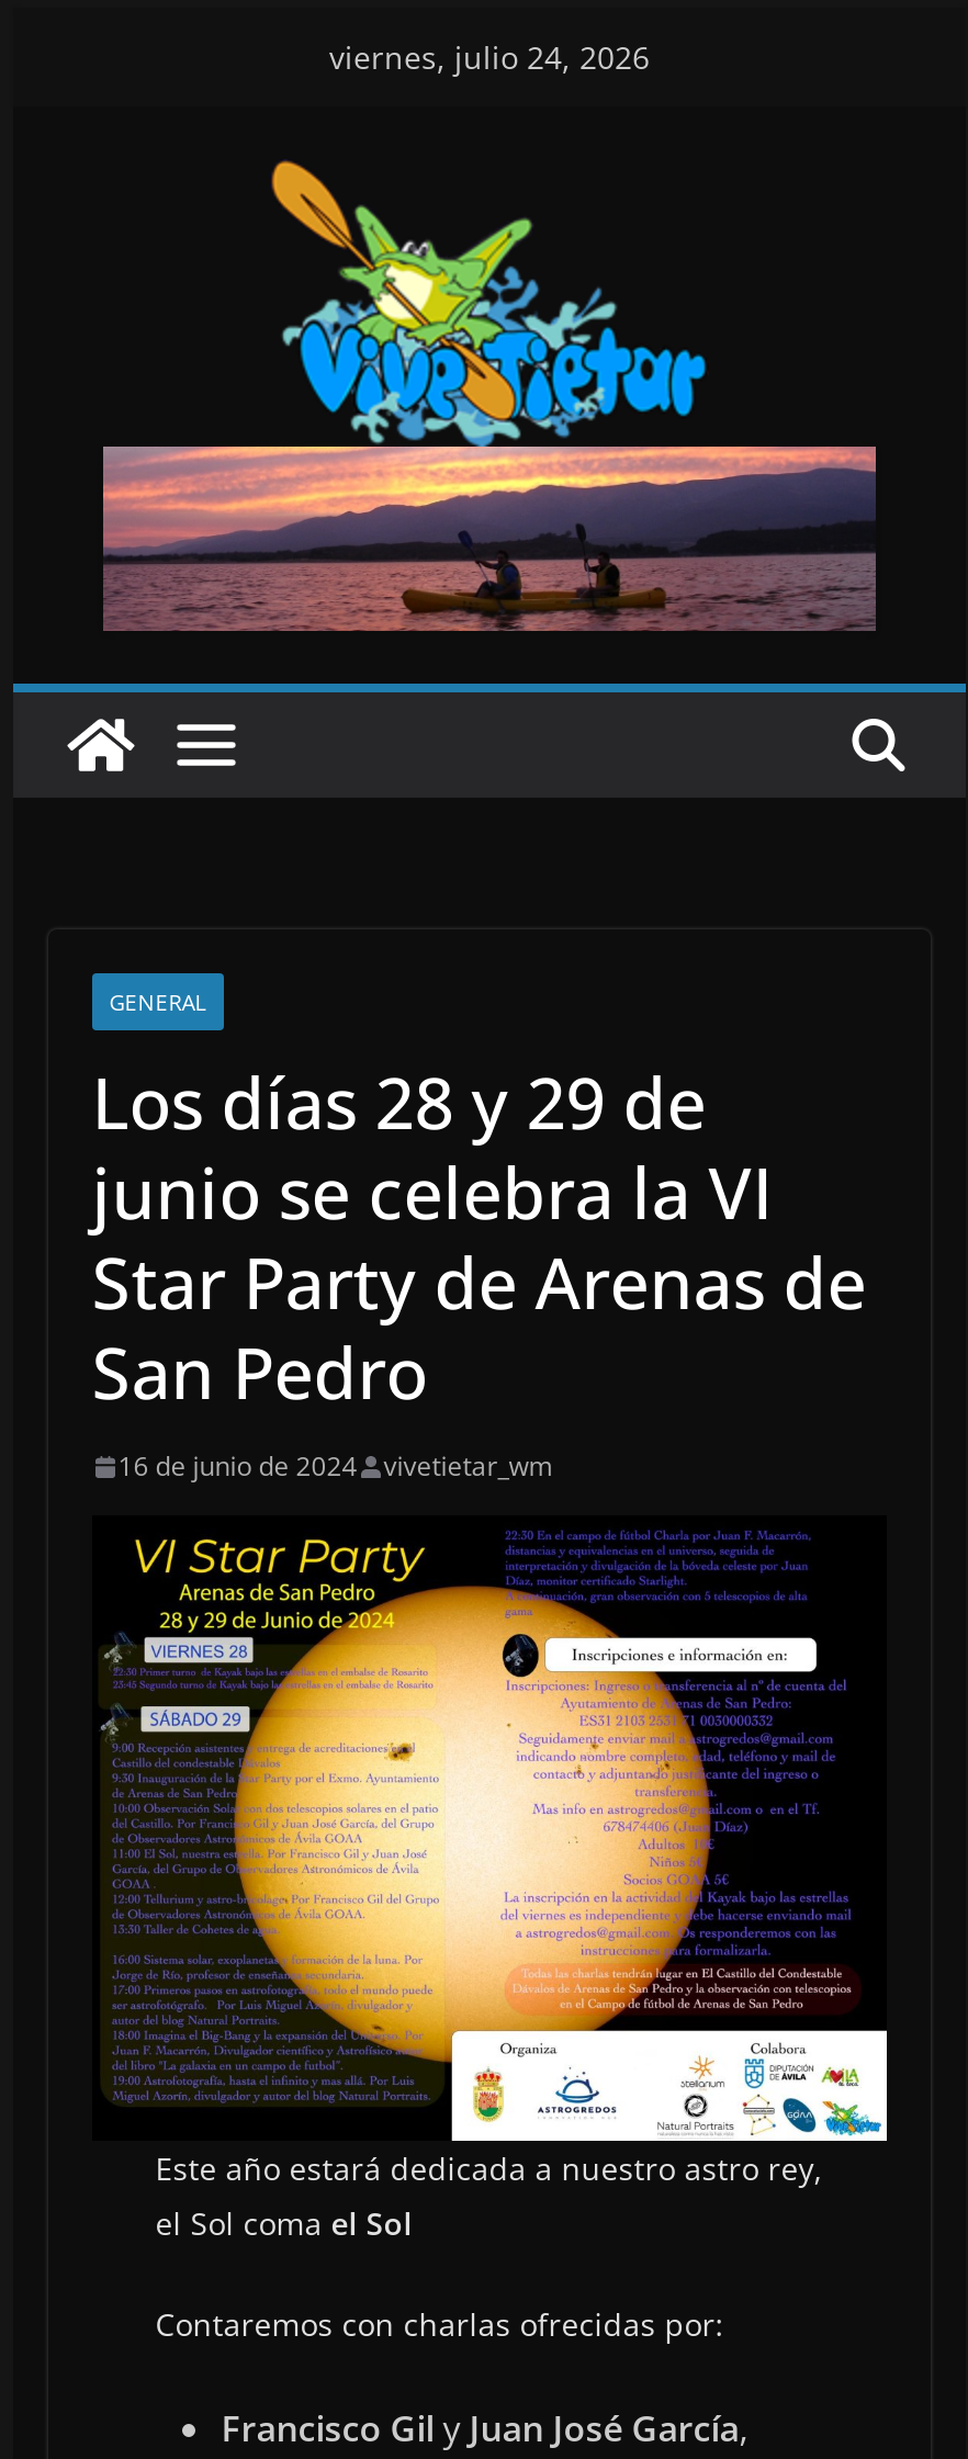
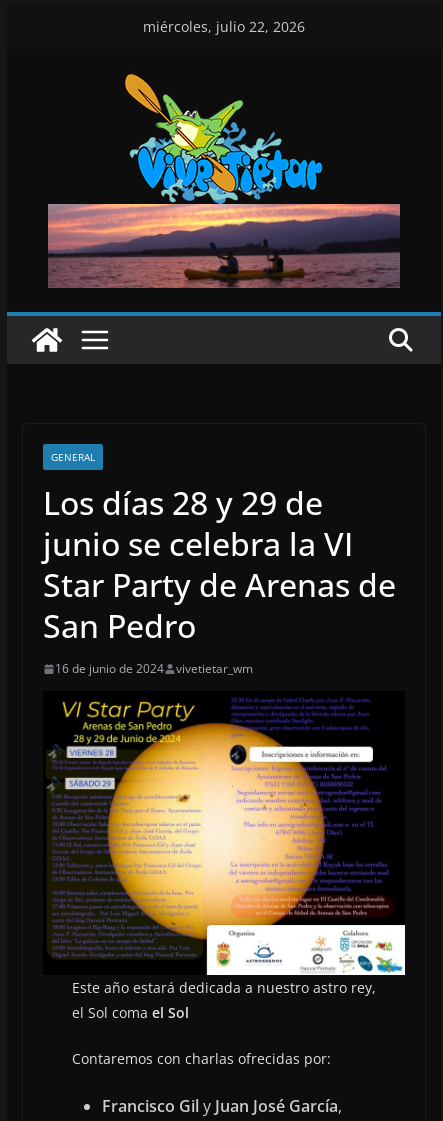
- viernes, julio 24, 2026
+ miércoles, julio 22, 2026
